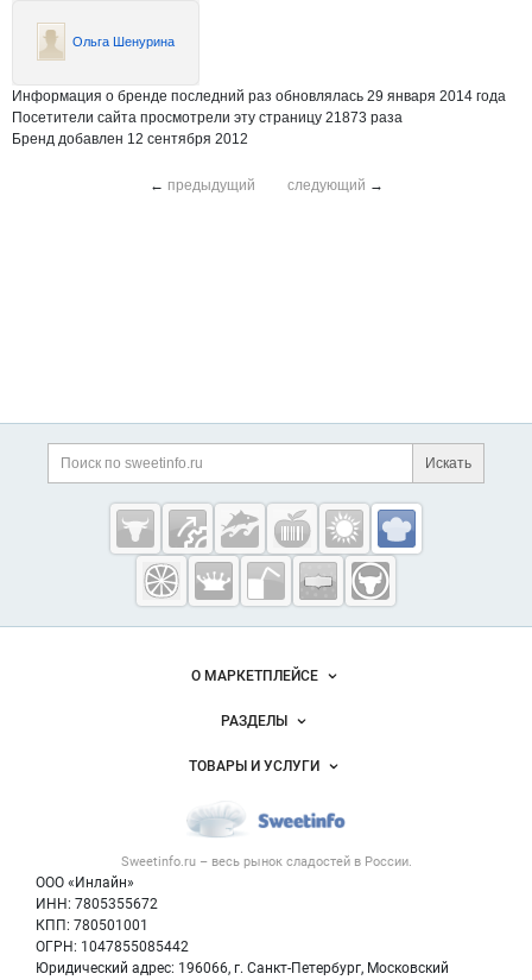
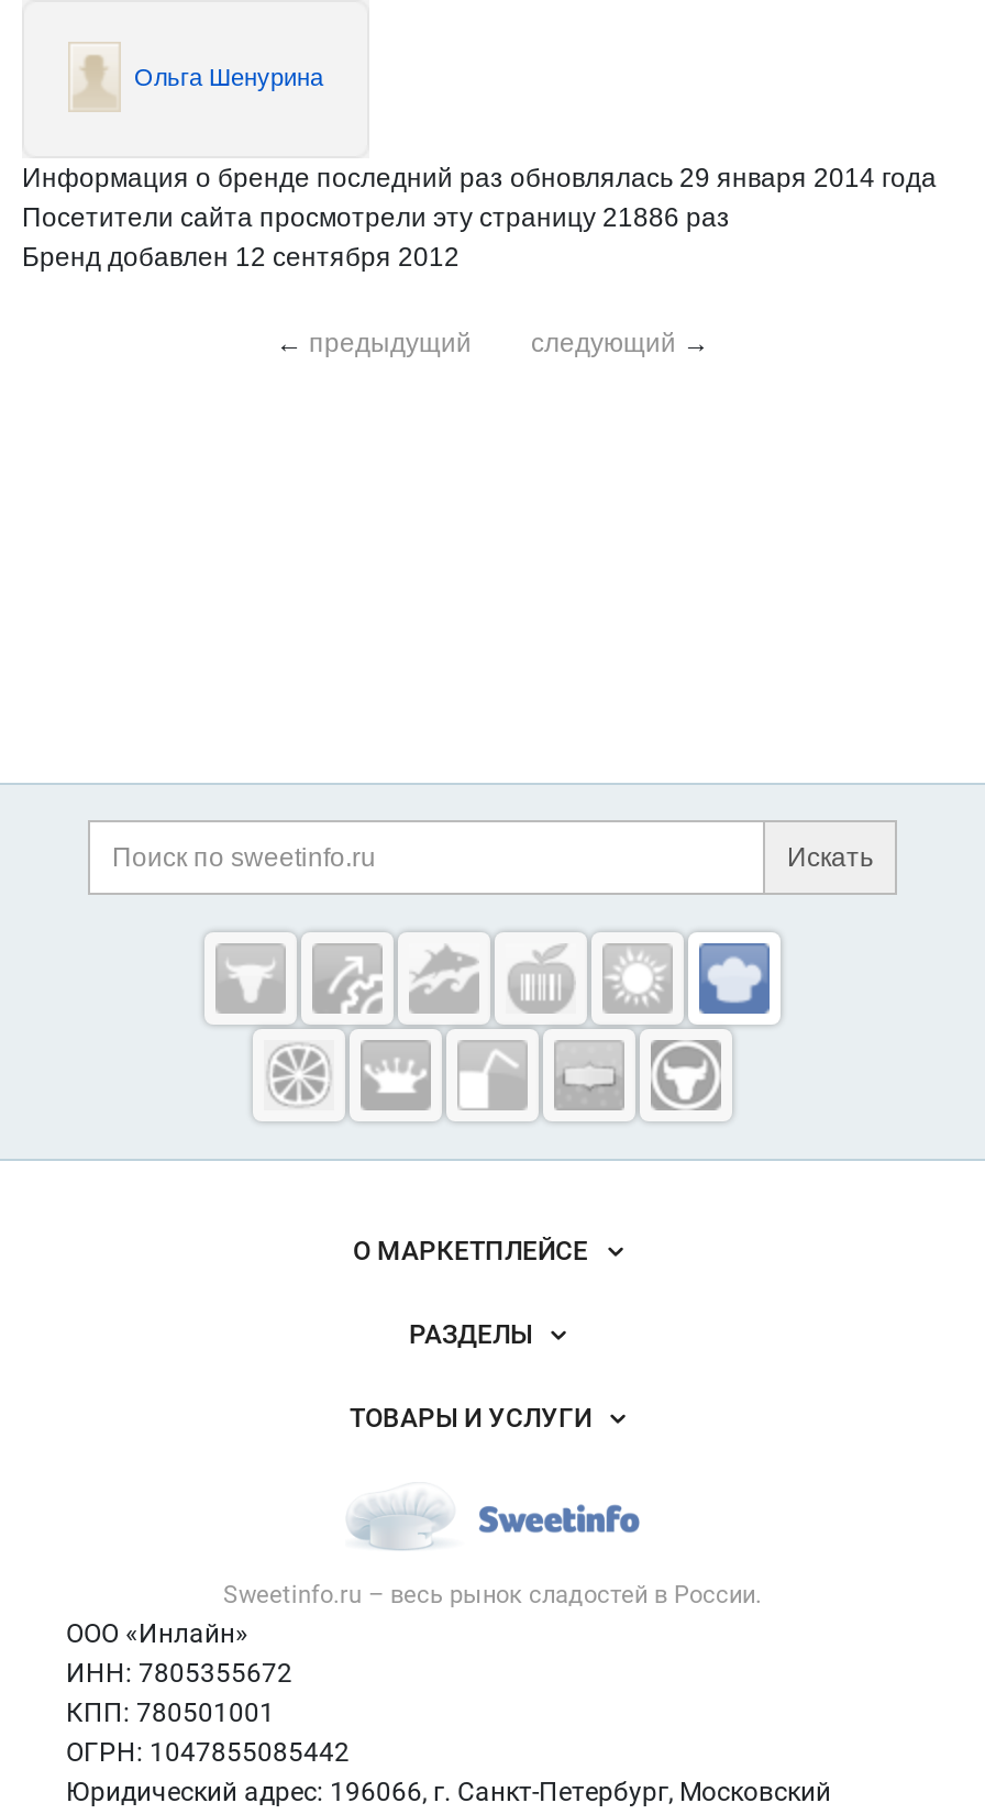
- Посетители сайта просмотрели эту страницу 21873 раза
+ Посетители сайта просмотрели эту страницу 21886 раз
